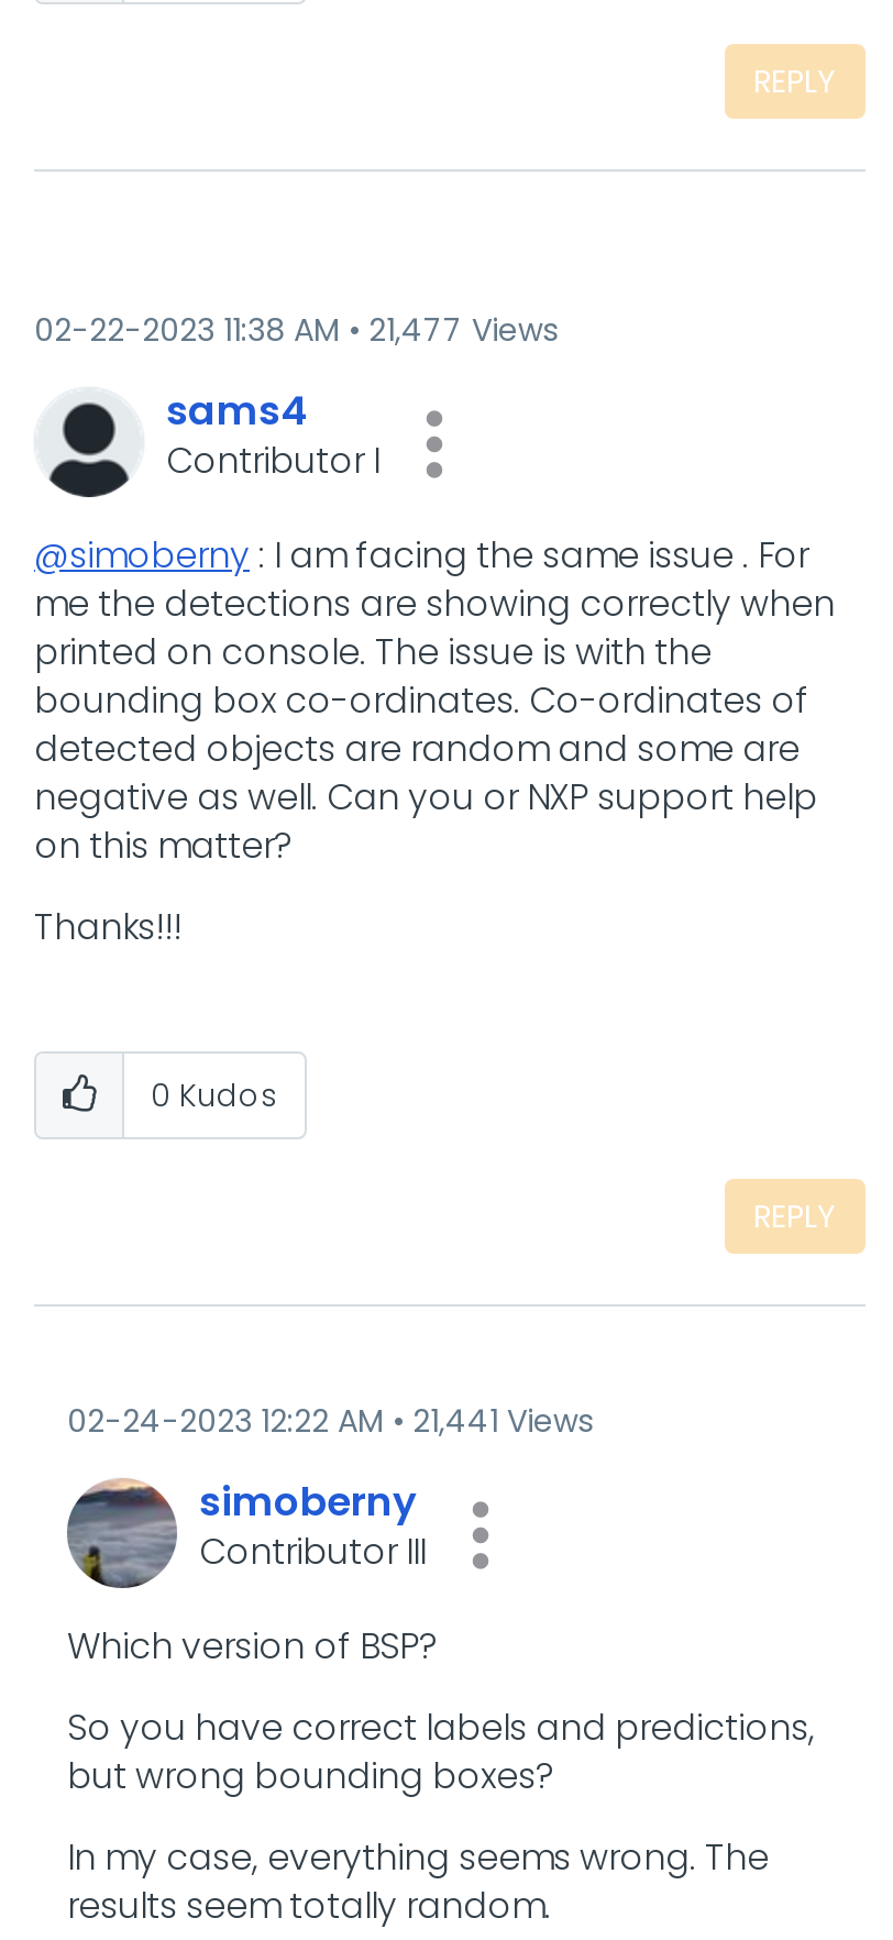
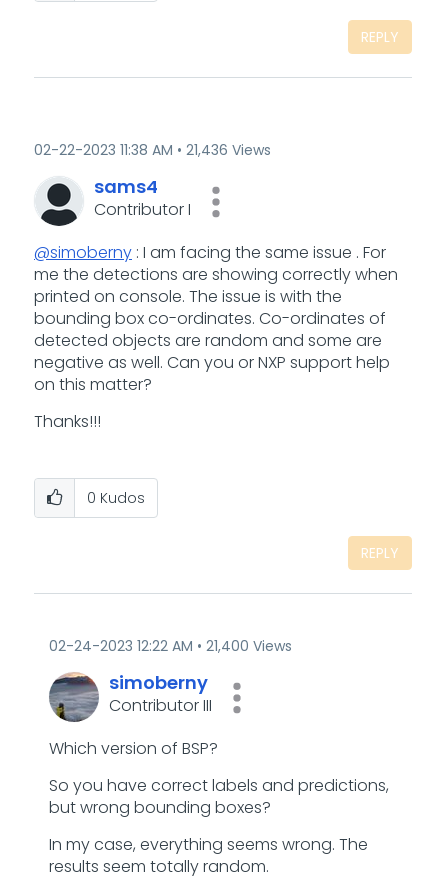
- 02-22-2023 11:38 AM 21,477 Views
+ 02-22-2023 11:38 AM 21,436 Views

- 02-24-2023 12:22 AM 21,441 Views
+ 02-24-2023 12:22 AM 21,400 Views
